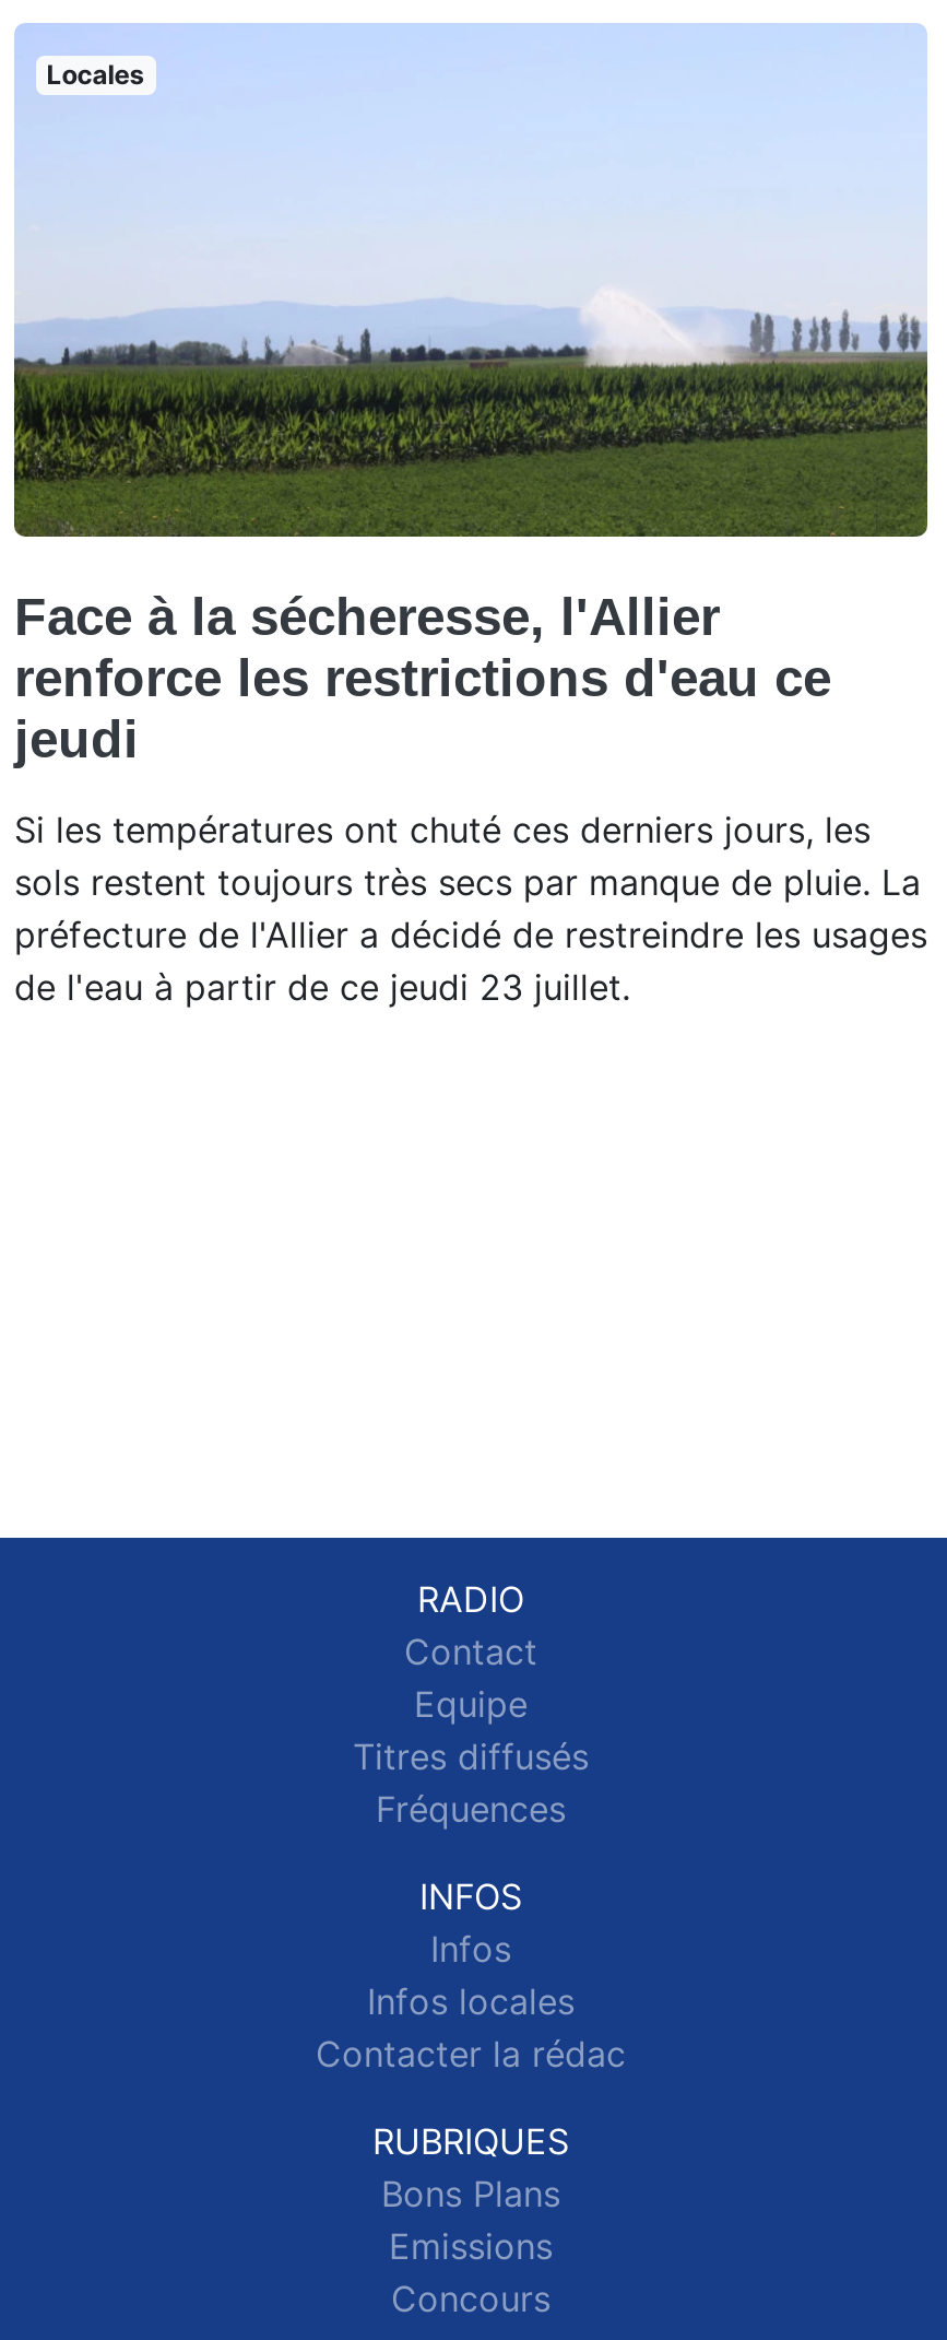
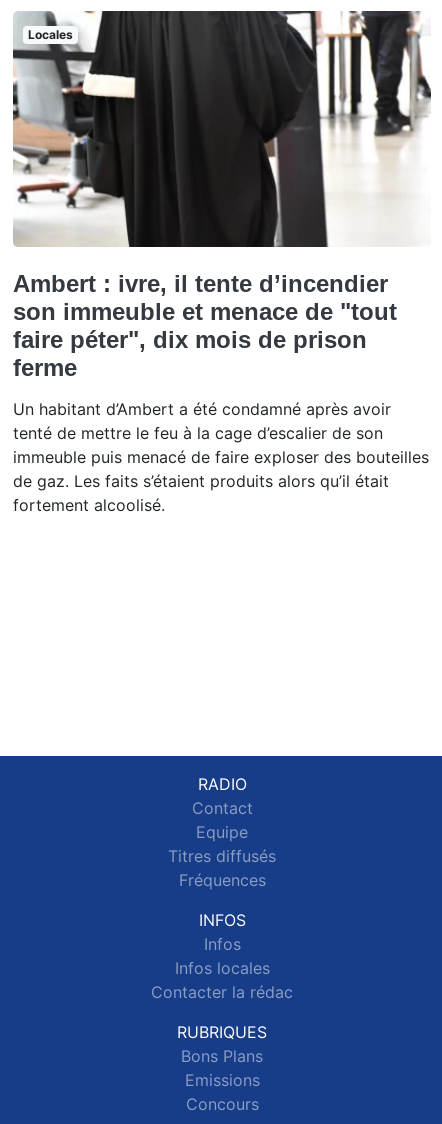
- [image]
- Face à la sécheresse, l'Allier
- renforce les restrictions d'eau ce
- jeudi
+ [image]
+ Ambert : ivre, il tente d’incendier
+ son immeuble et menace de "tout
+ faire péter", dix mois de prison
+ ferme

- Si les températures ont chuté ces derniers jours, les
- sols restent toujours très secs par manque de pluie. La
- préfecture de l'Allier a décidé de restreindre les usages
- de l'eau à partir de ce jeudi 23 juillet.
+ Un habitant d’Ambert a été condamné après avoir
+ tenté de mettre le feu à la cage d’escalier de son
+ immeuble puis menacé de faire exploser des bouteilles
+ de gaz. Les faits s’étaient produits alors qu’il était
+ fortement alcoolisé.
